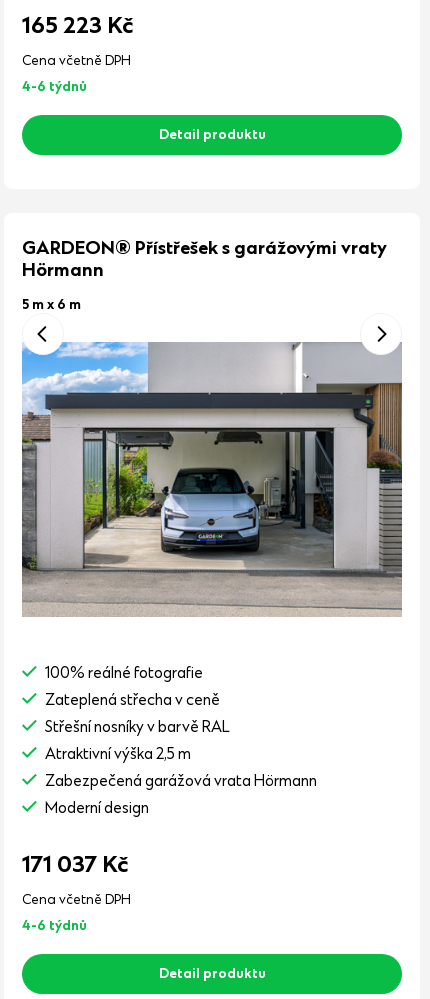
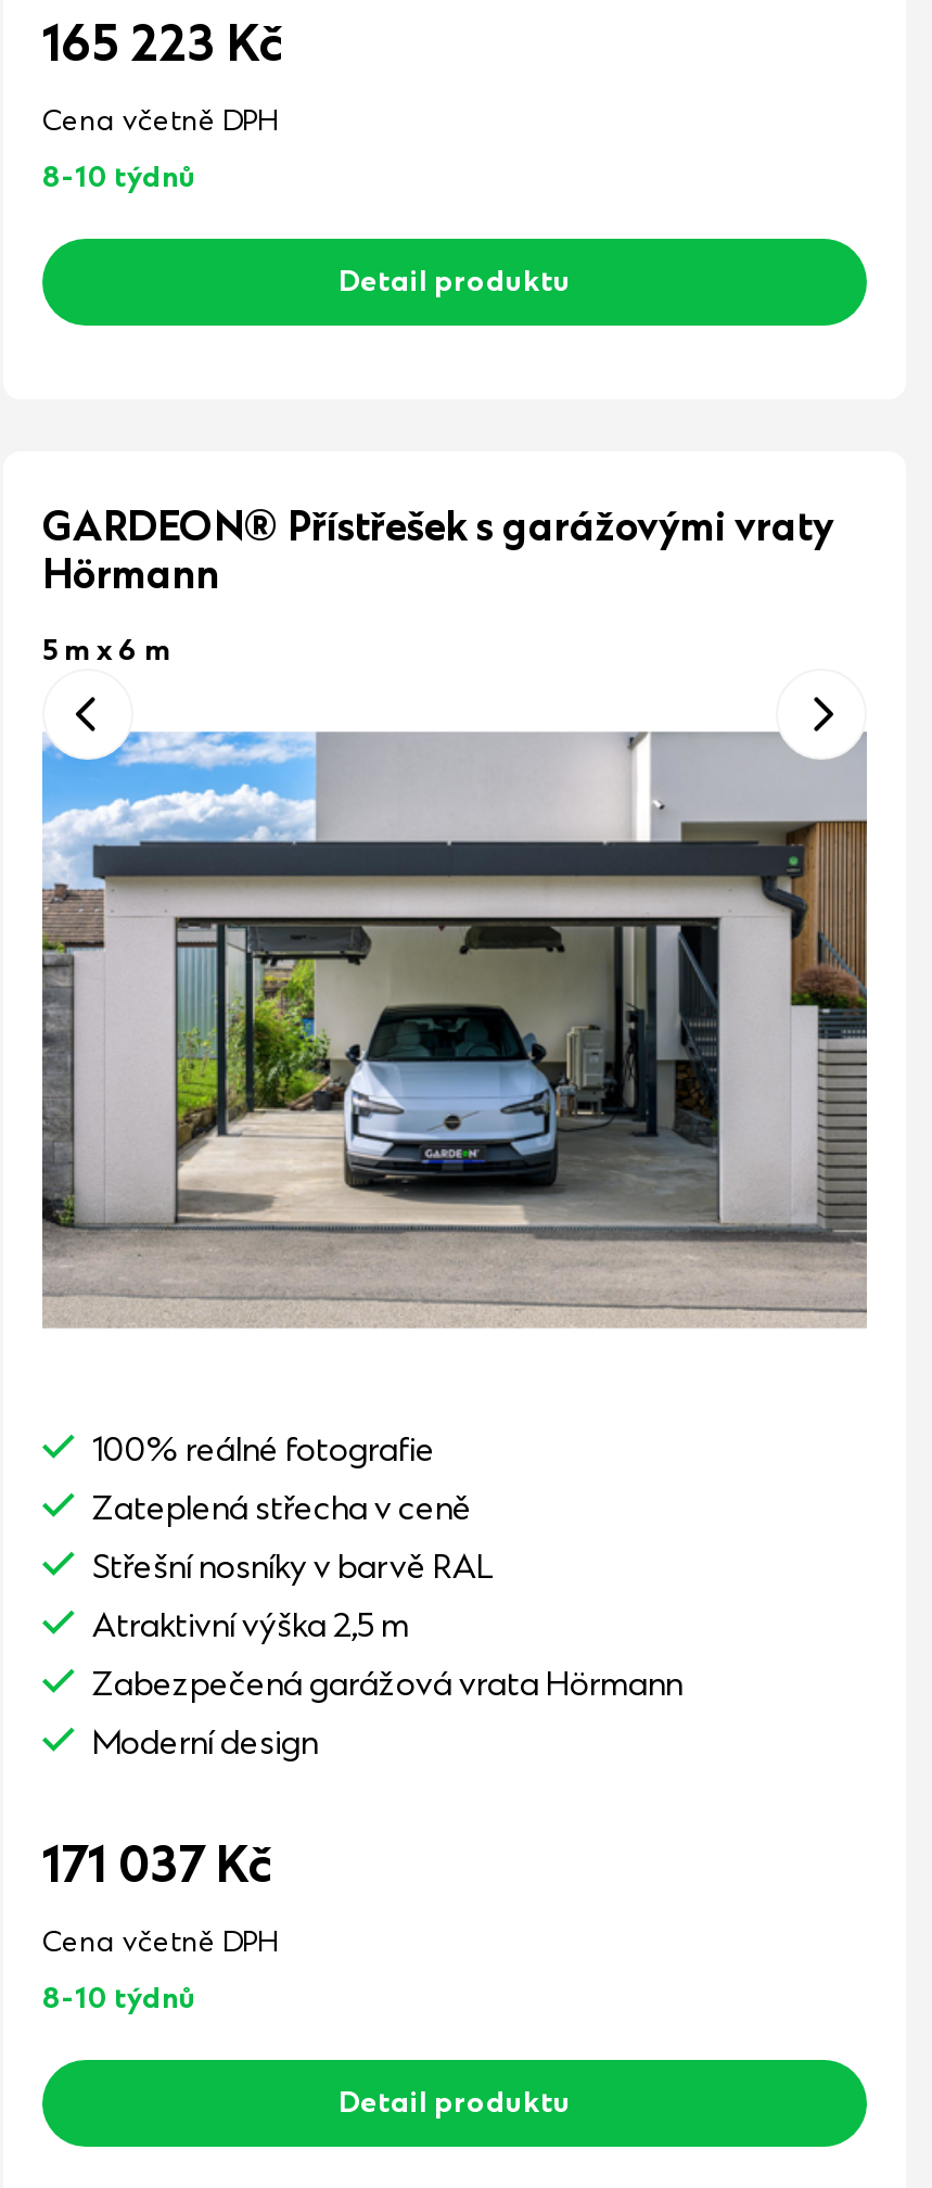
- 4-6 týdnů
+ 8-10 týdnů

- 4-6 týdnů
+ 8-10 týdnů
